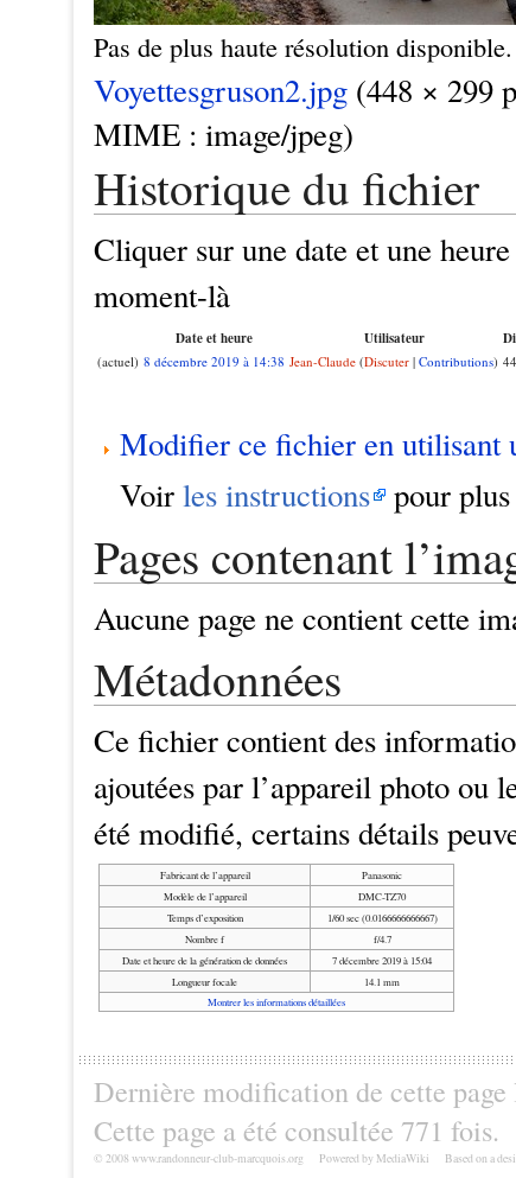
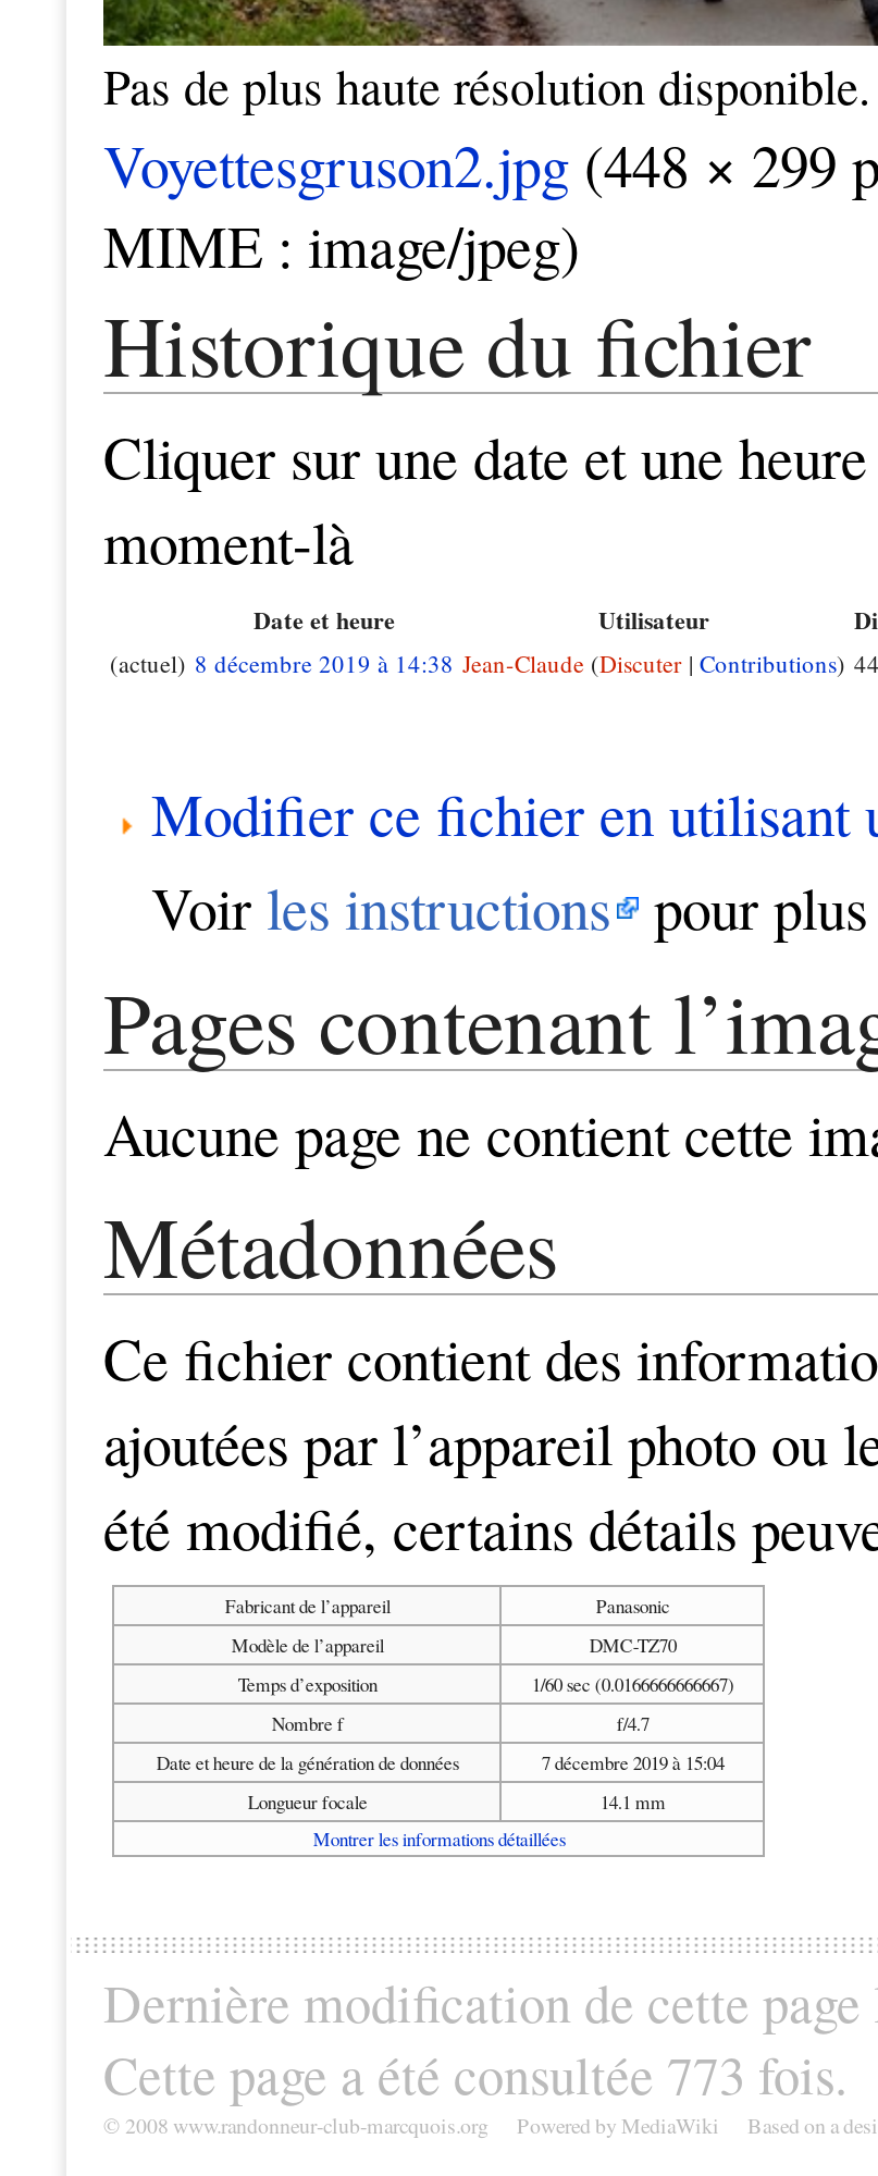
- Cette page a été consultée 771 fois.
+ Cette page a été consultée 773 fois.
